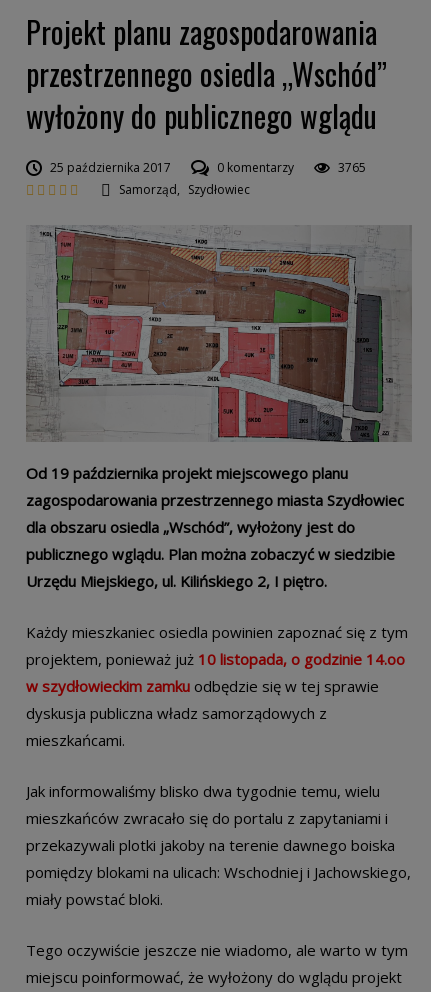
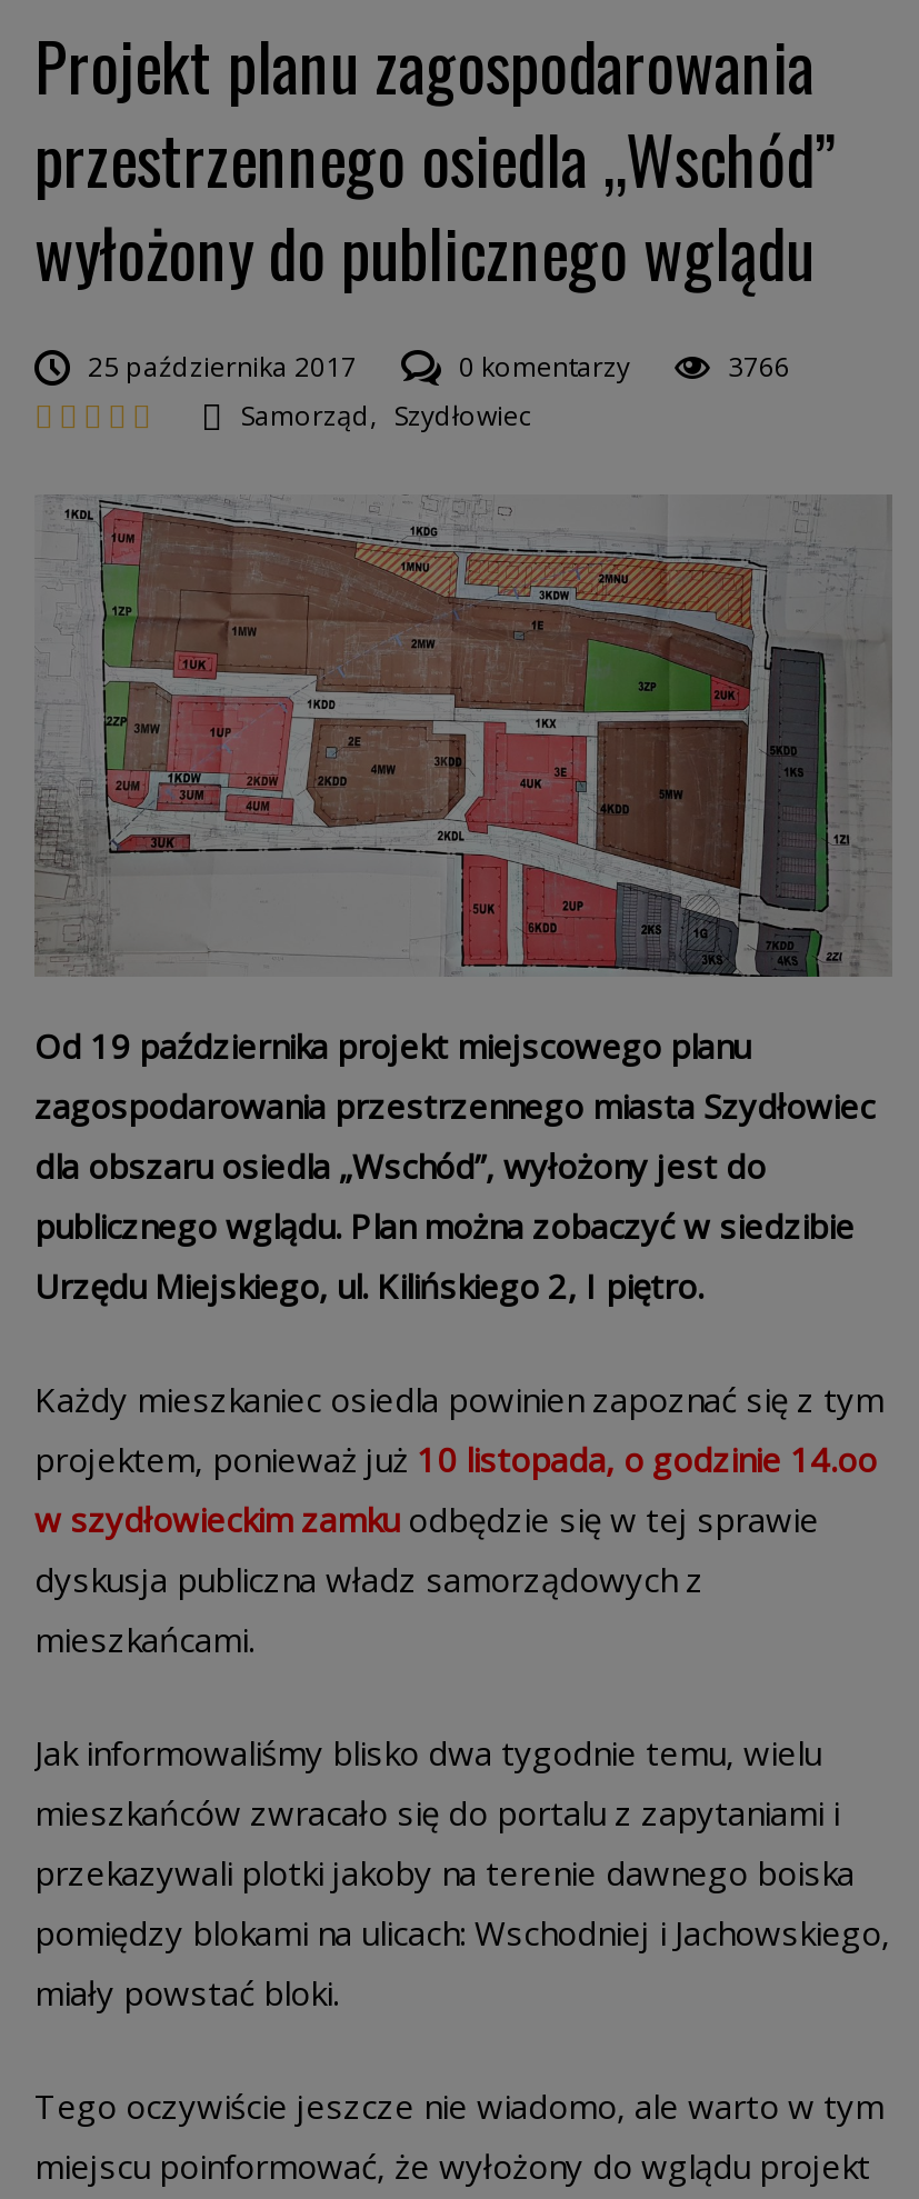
- 3765
+ 3766
